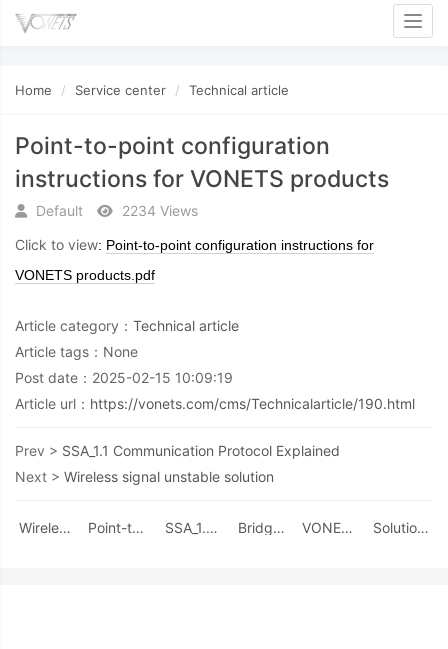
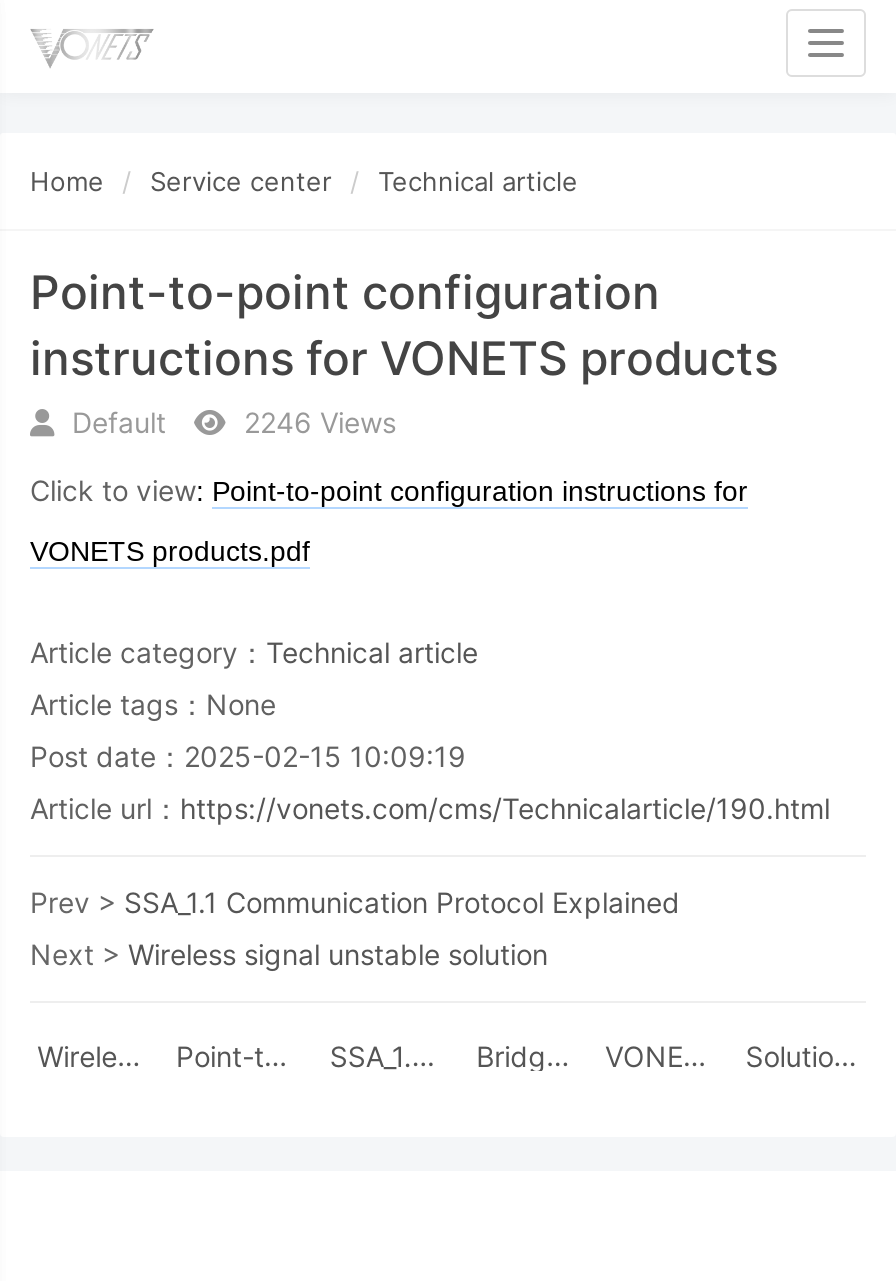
- Default 2234 Views
+ Default 2246 Views
